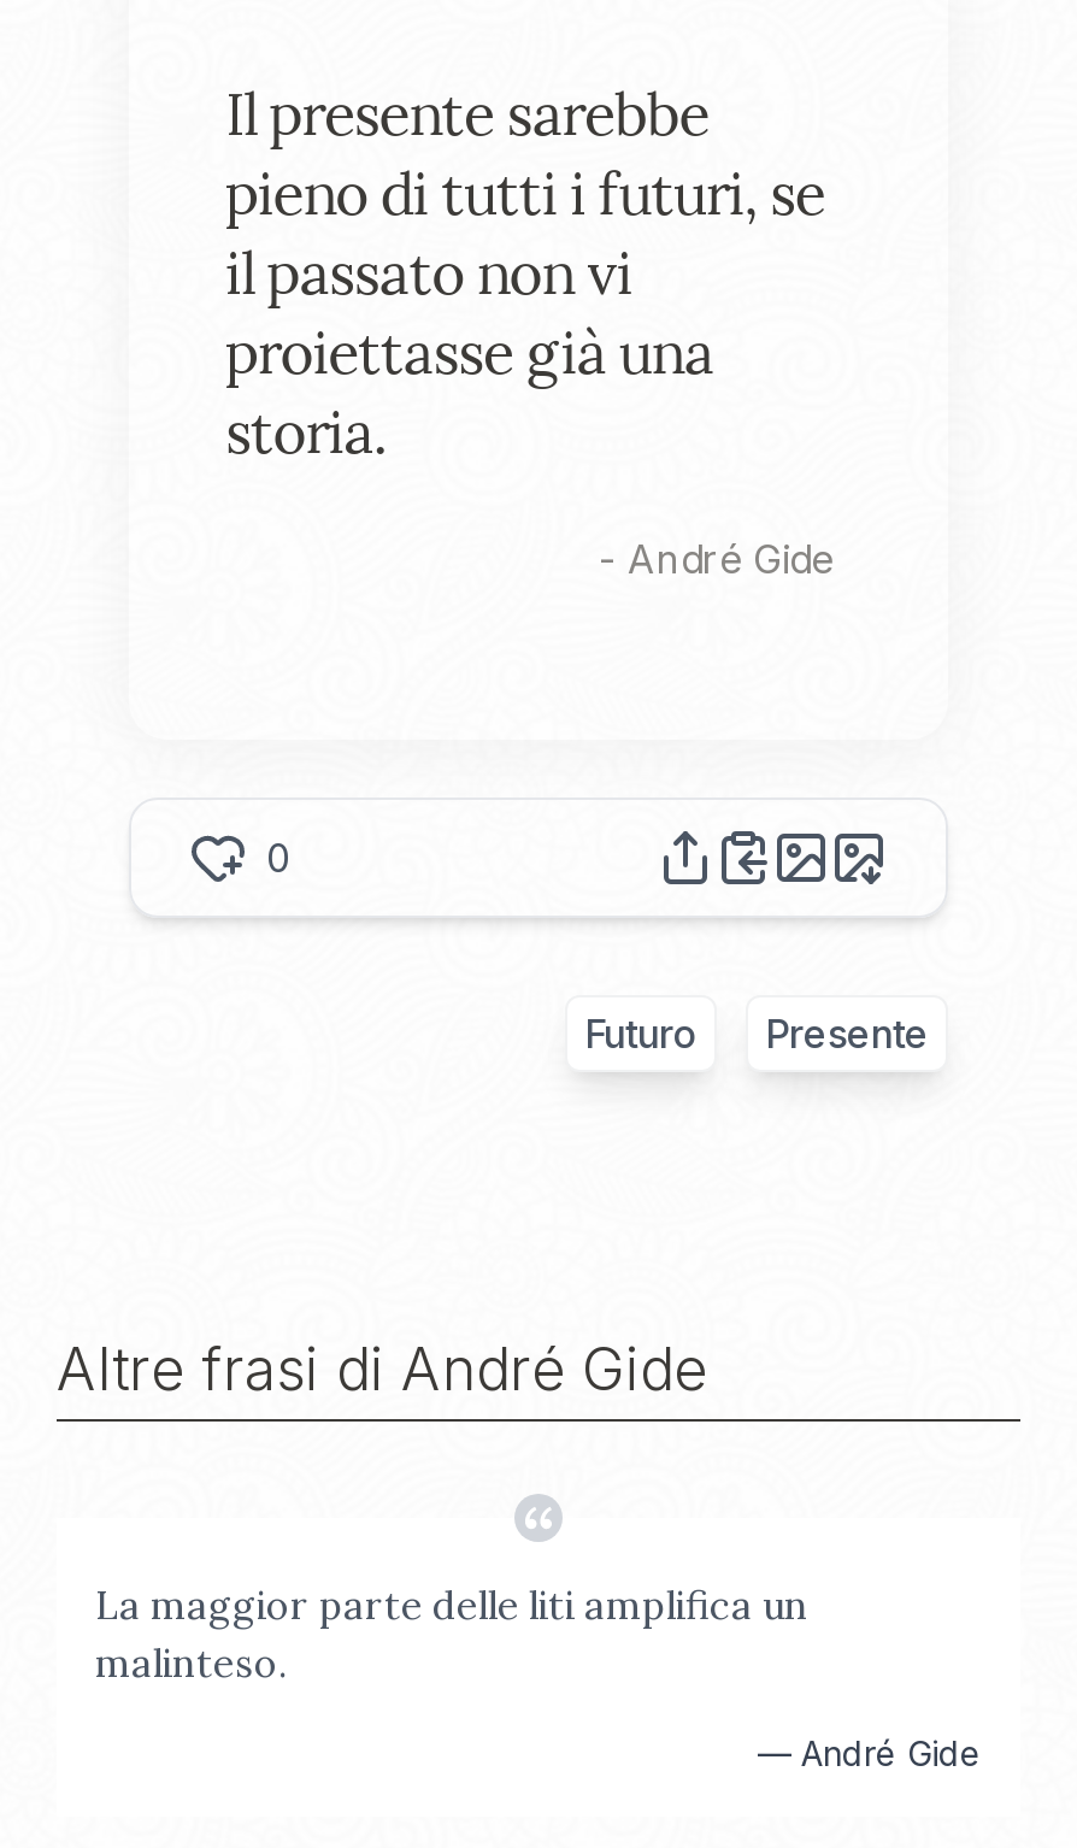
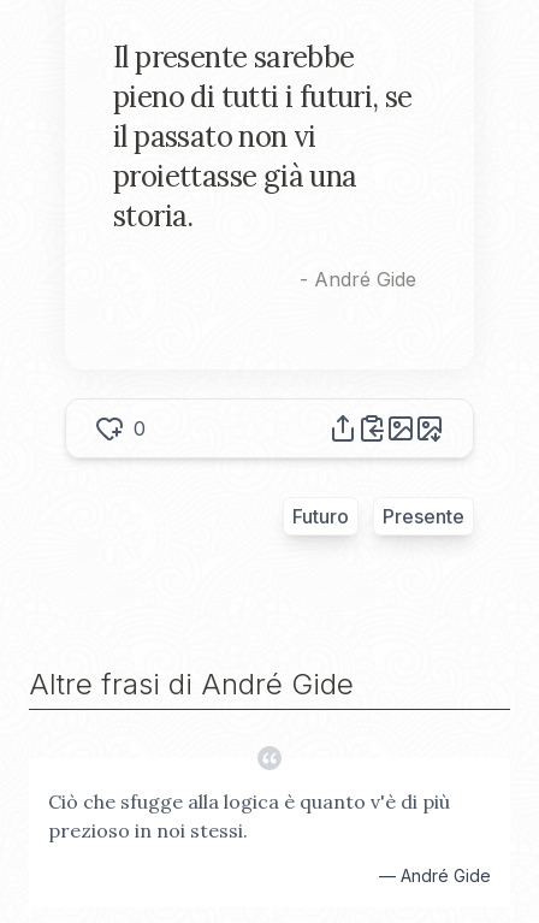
- La maggior parte delle liti amplifica un
- malinteso.
+ Ciò che sfugge alla logica è quanto v'è di più
+ prezioso in noi stessi.
